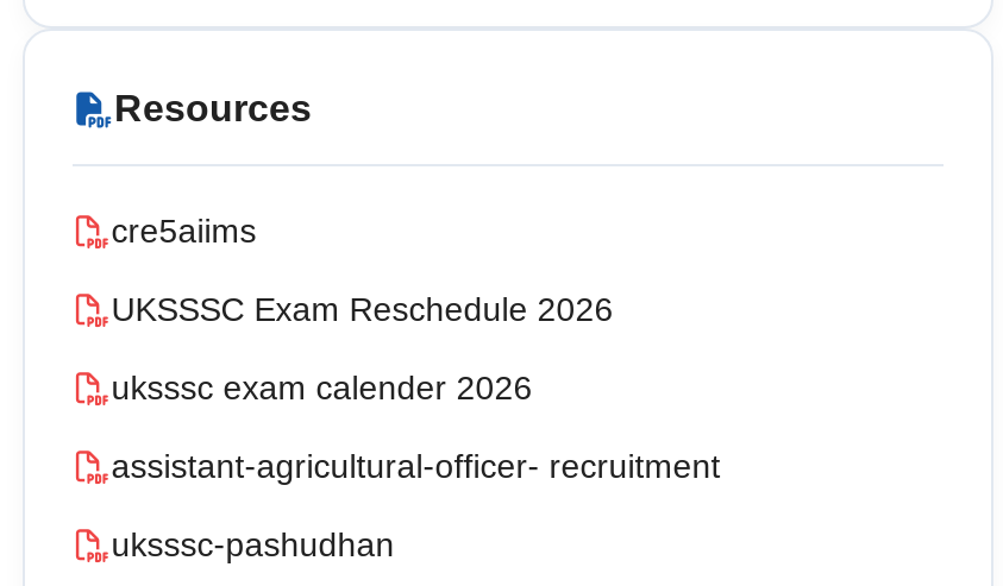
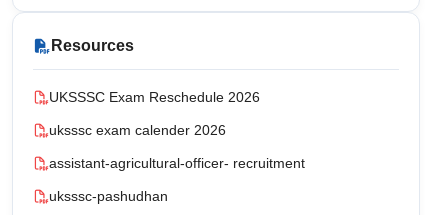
- cre5aiims
